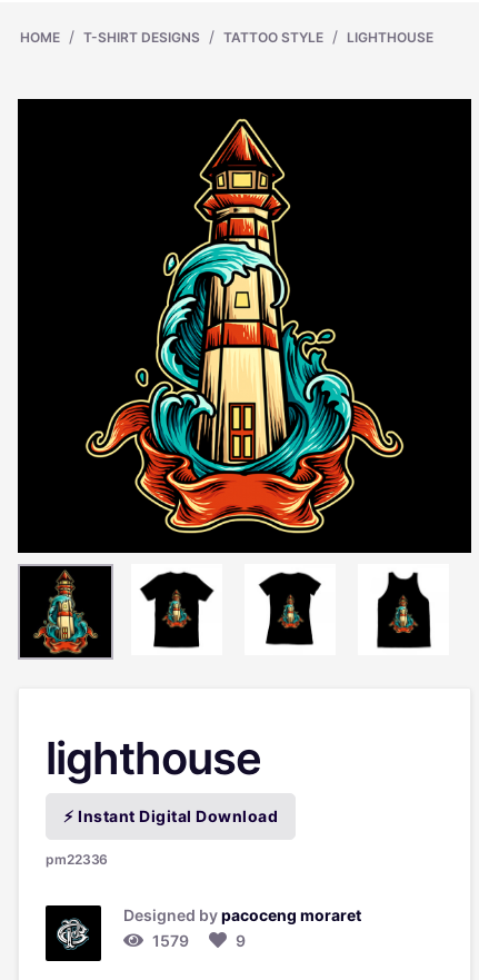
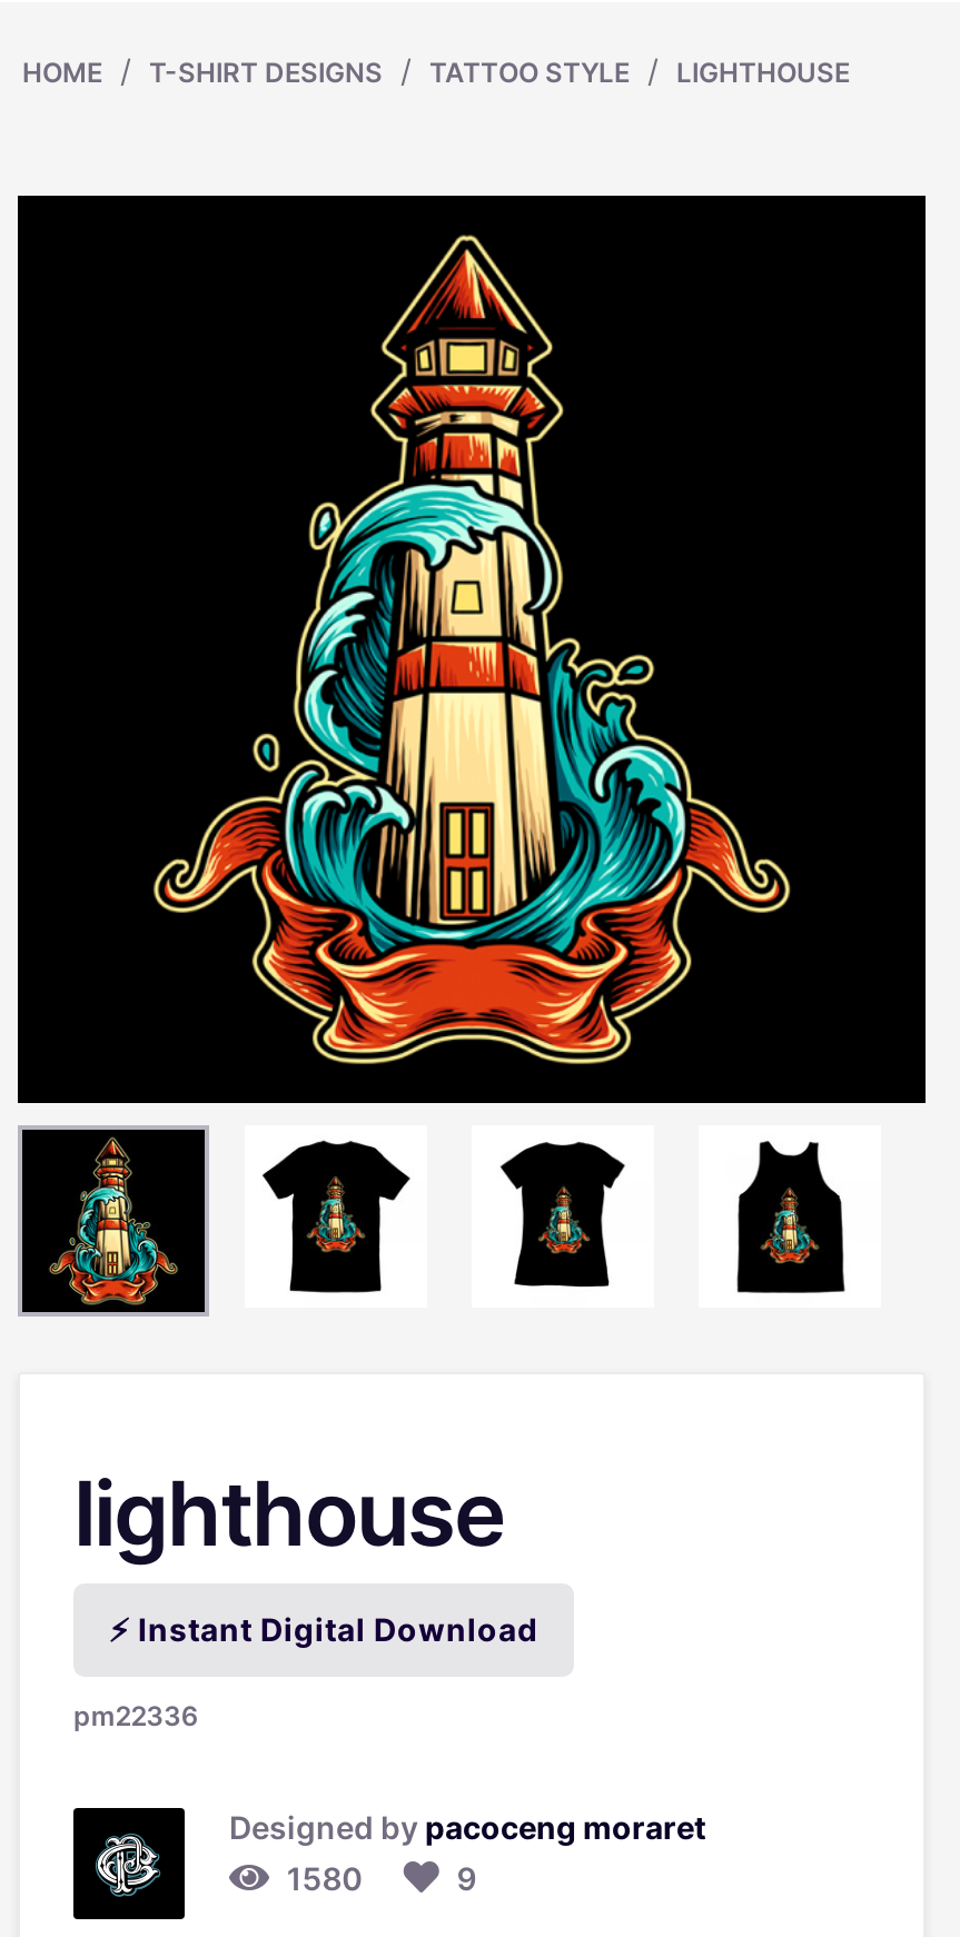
- 1579
+ 1580
